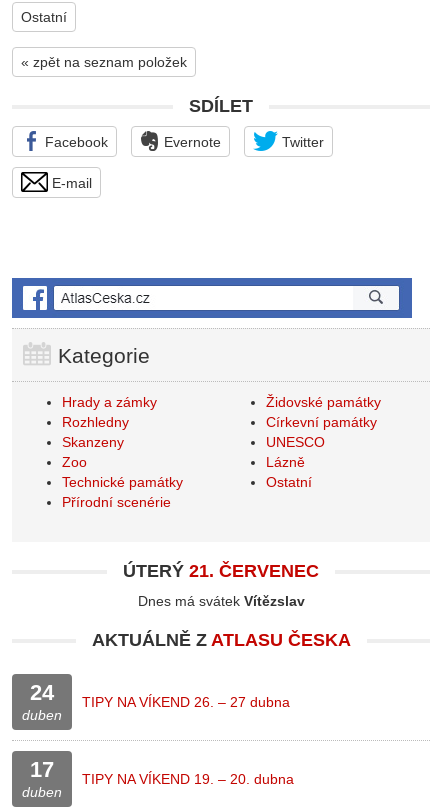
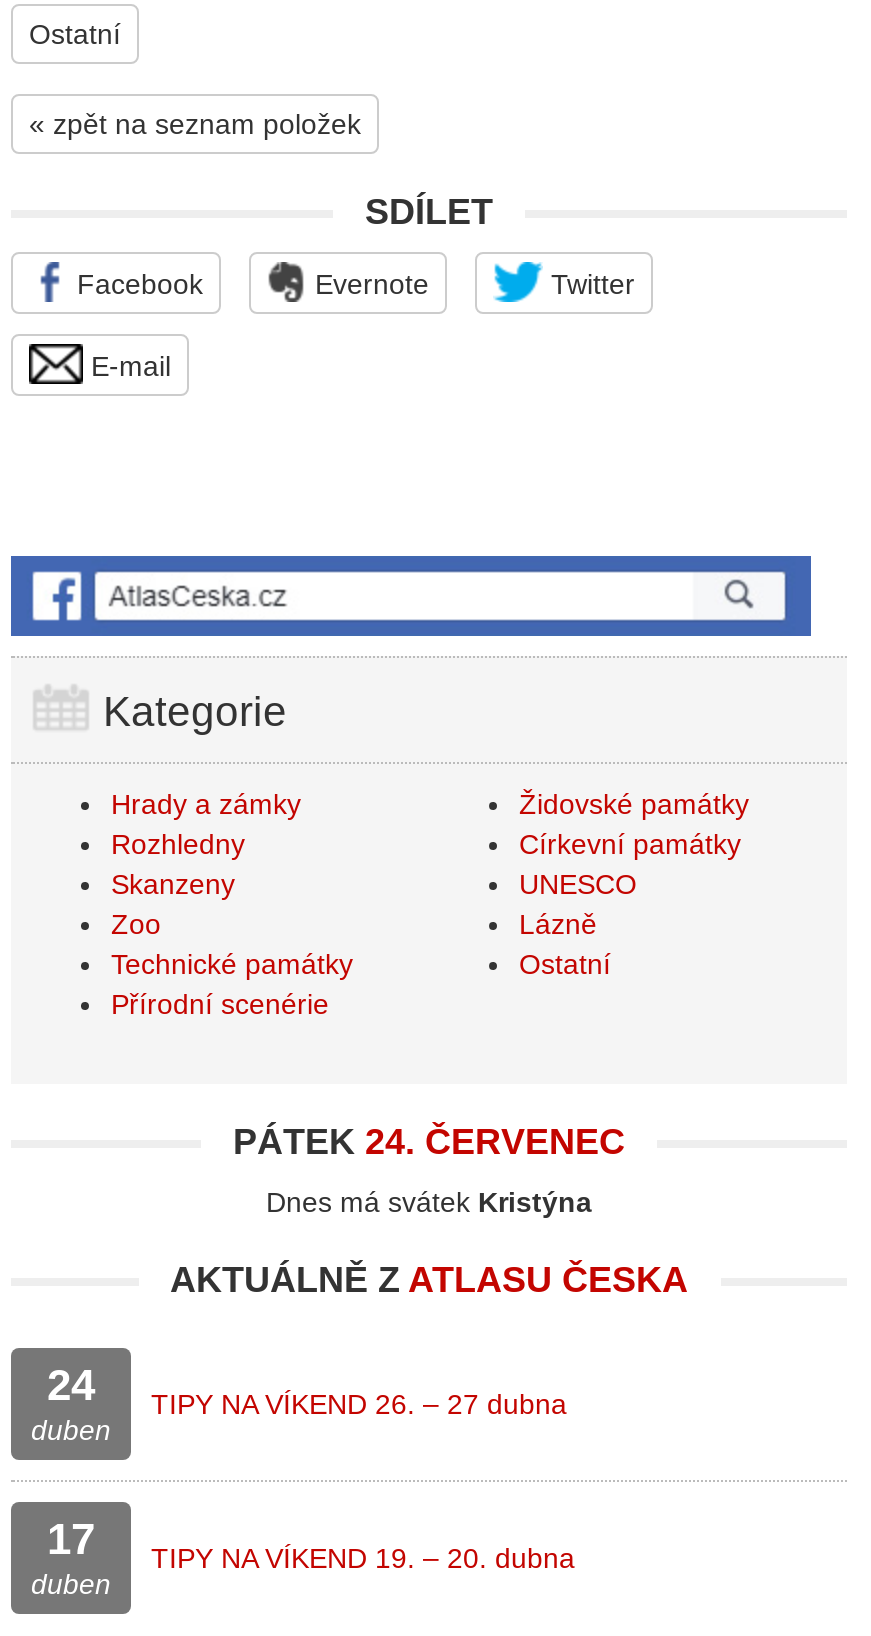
- ÚTERÝ 21. ČERVENEC
+ PÁTEK 24. ČERVENEC

- Dnes má svátek Vítězslav
+ Dnes má svátek Kristýna
